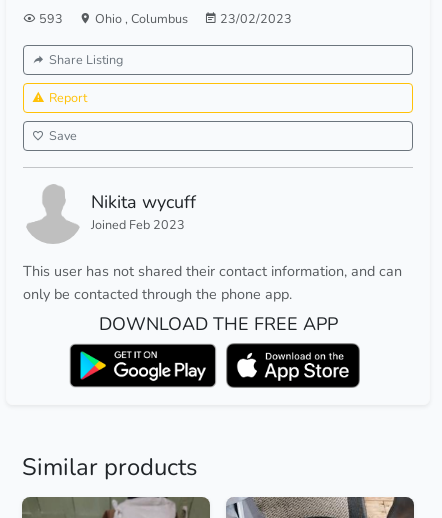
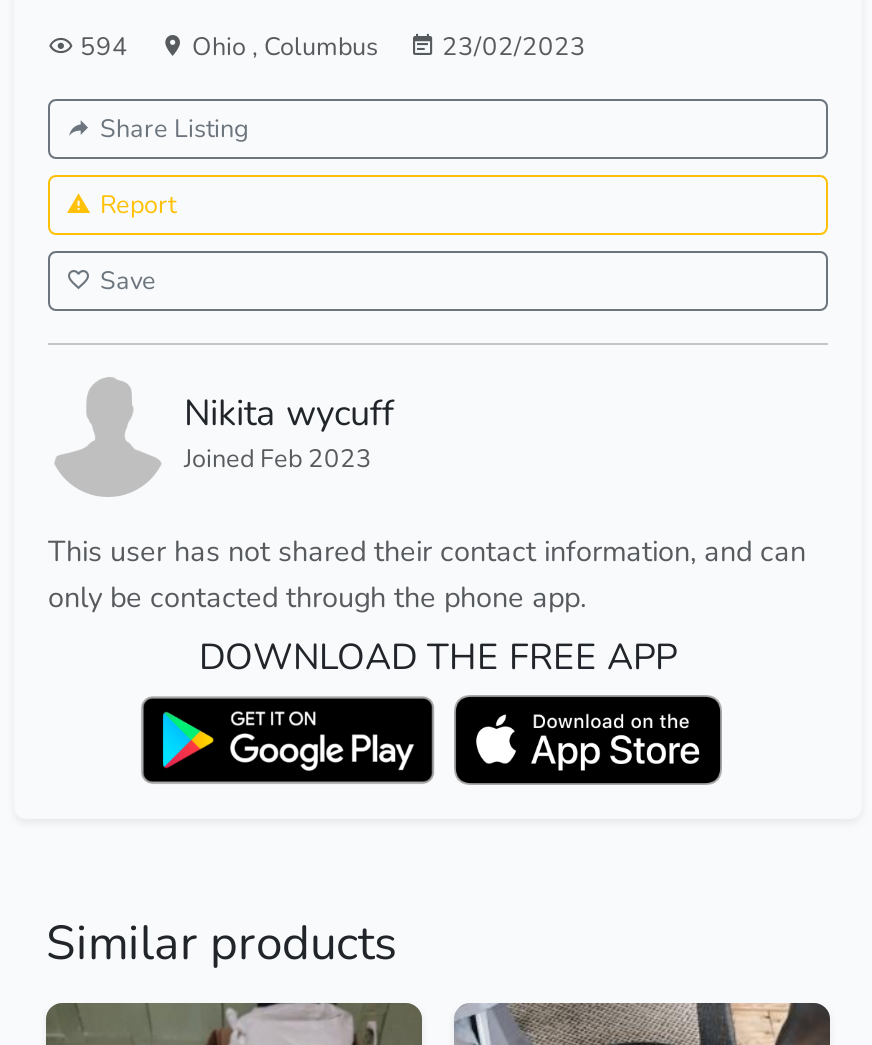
- 593 Ohio, Columbus 23/02/2023
+ 594 Ohio, Columbus 23/02/2023
